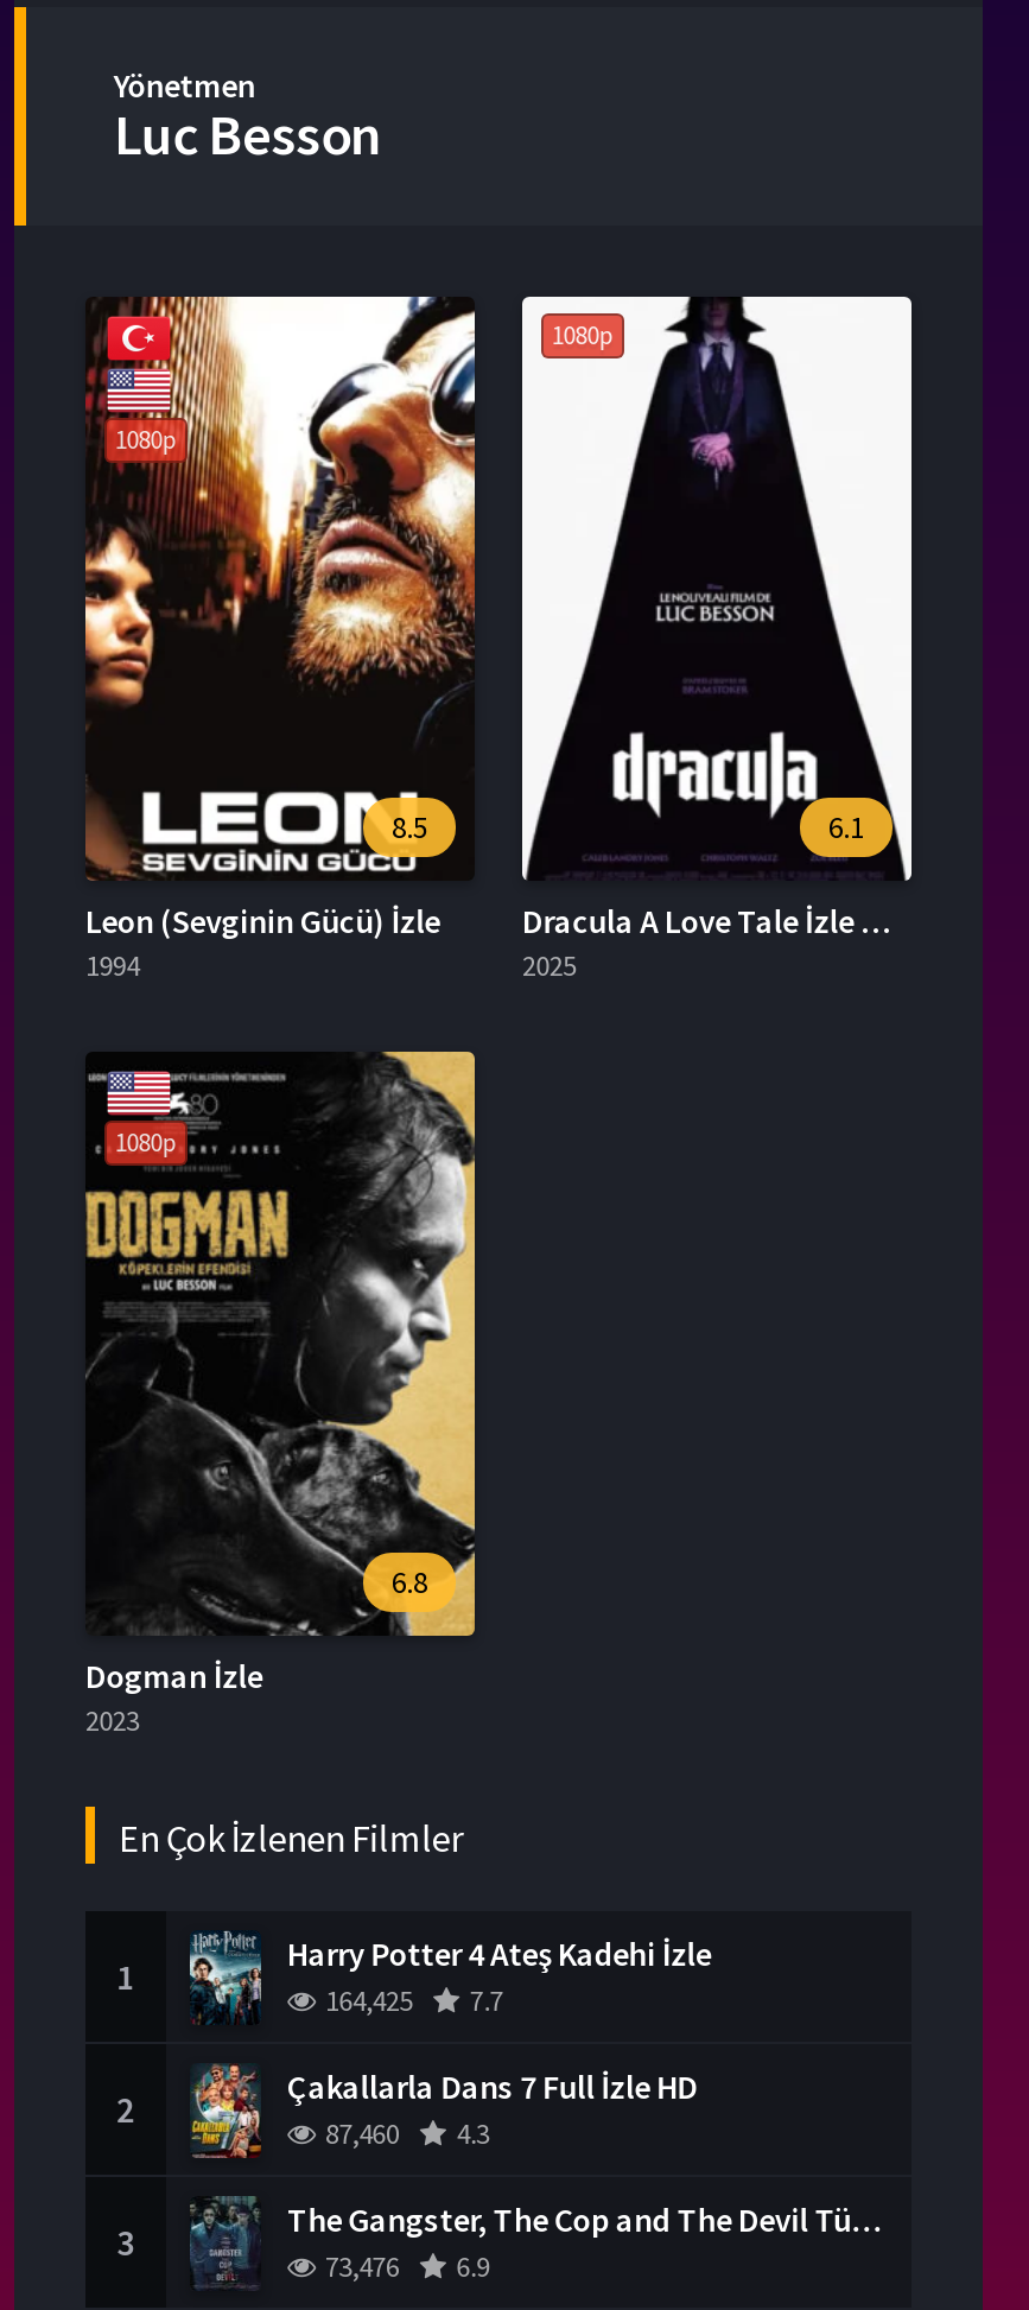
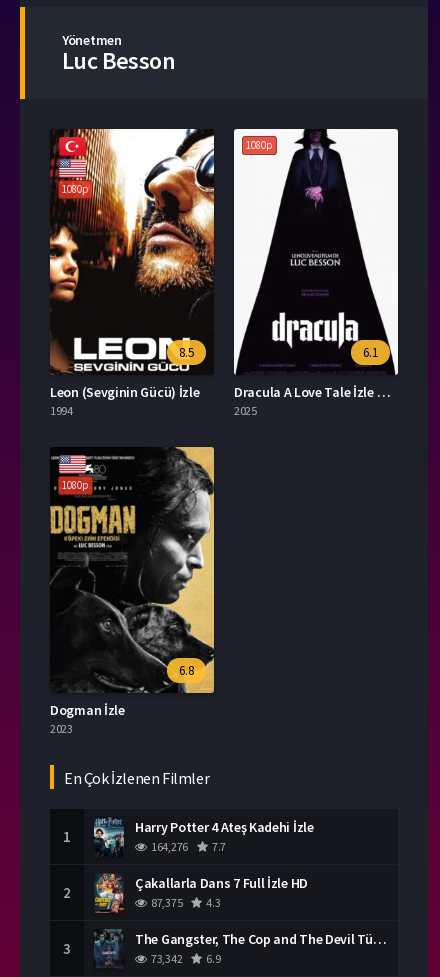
- 164,425
+ 164,276

- 87,460 4.3
+ 87,375 4.3

- 73,476 6.9
+ 73,342 6.9
